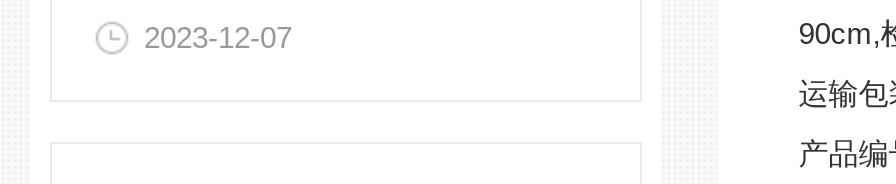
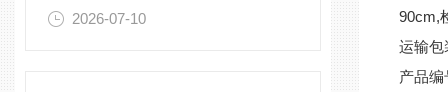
- 2023-12-07
+ 2026-07-10
